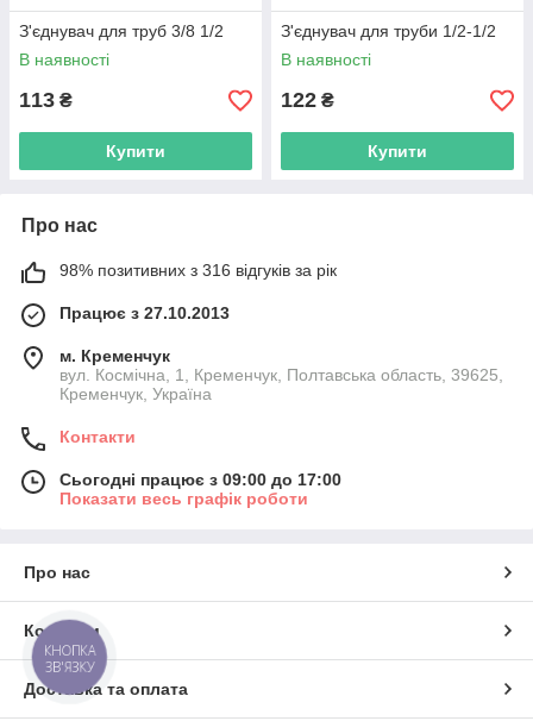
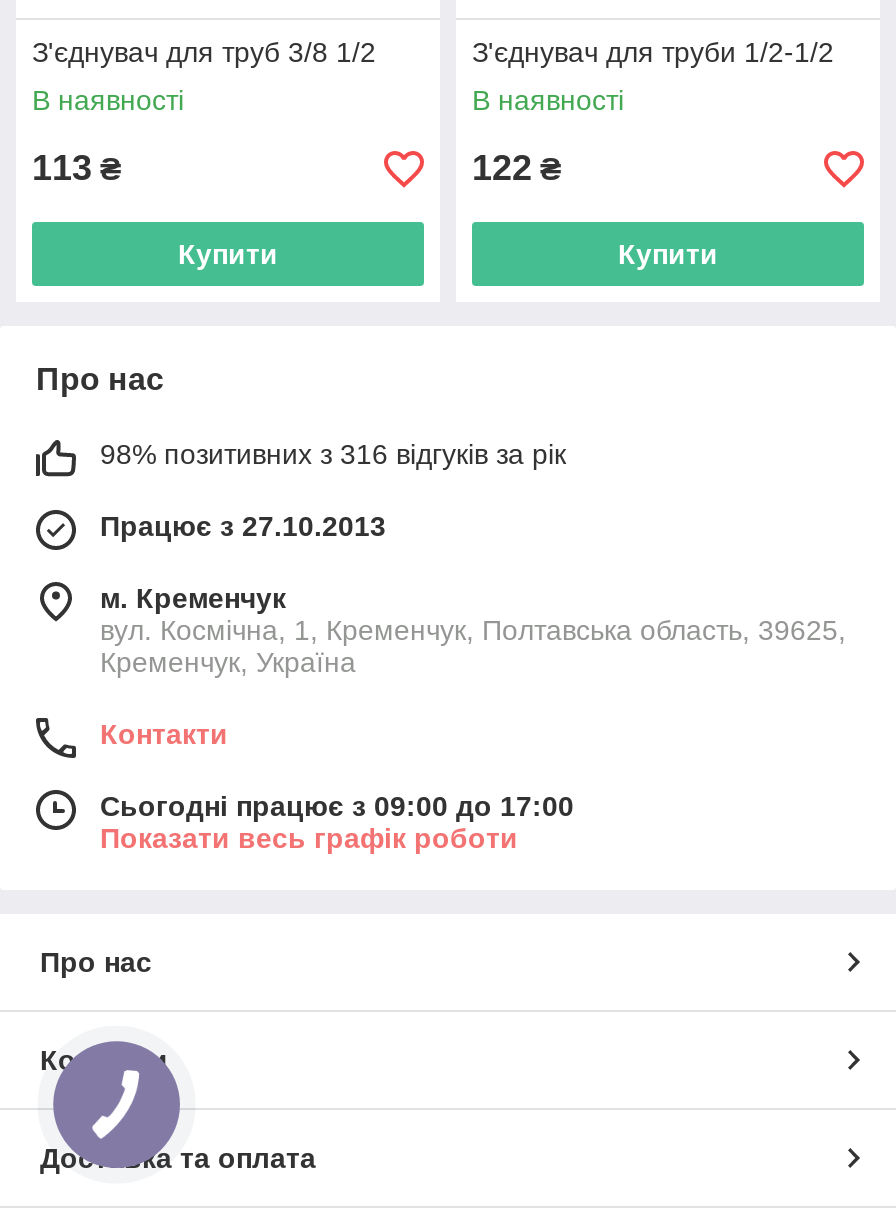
- КНОПКА
- ЗВ'ЯЗКУ
